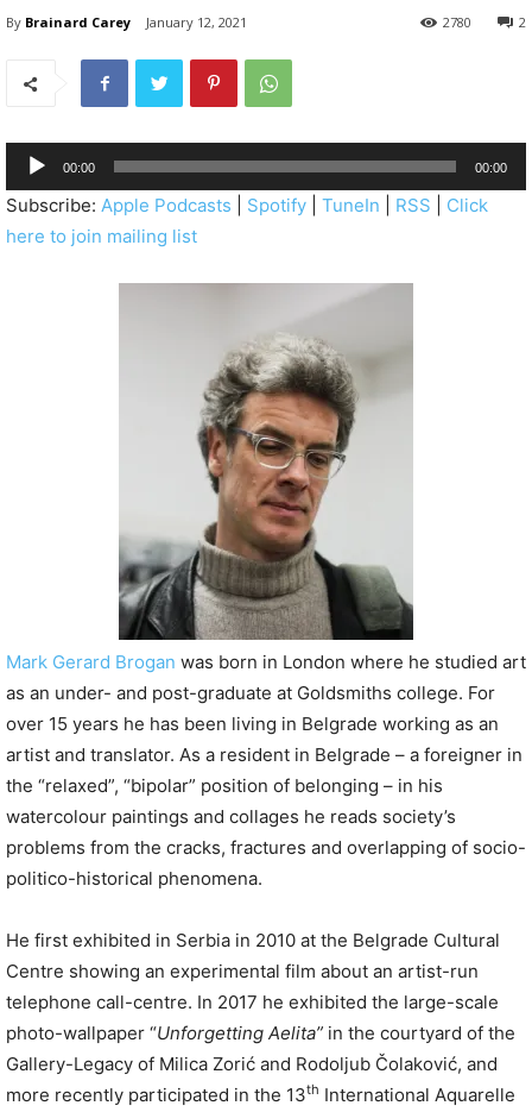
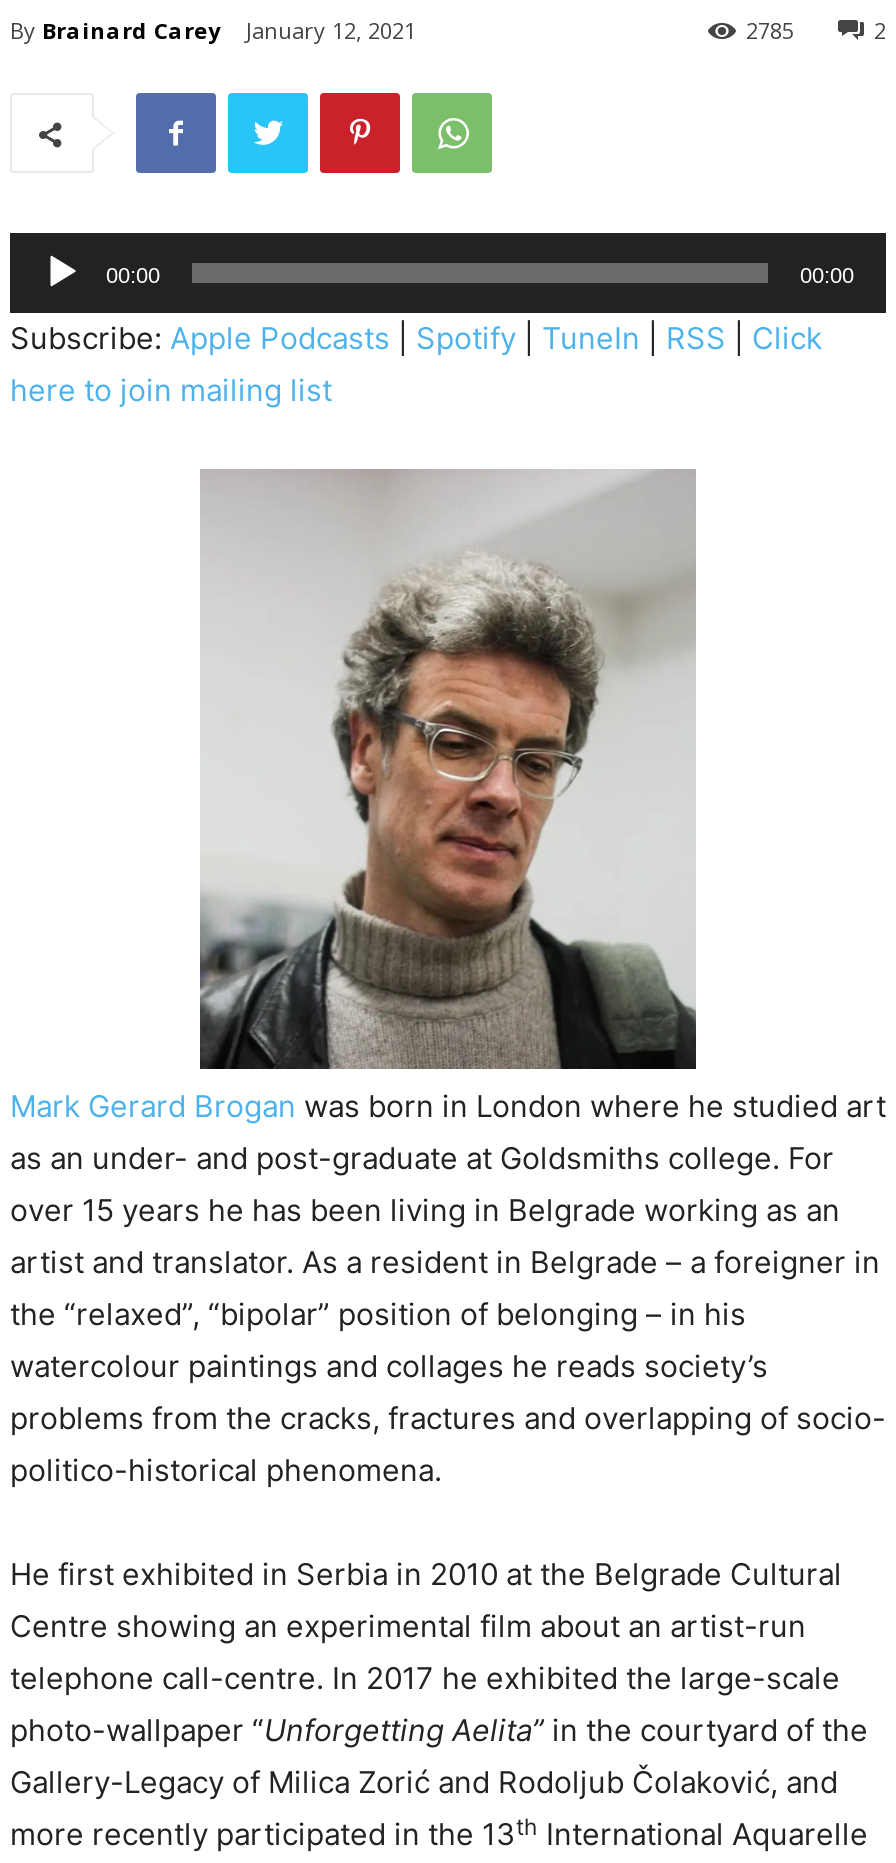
- 2780
+ 2785
